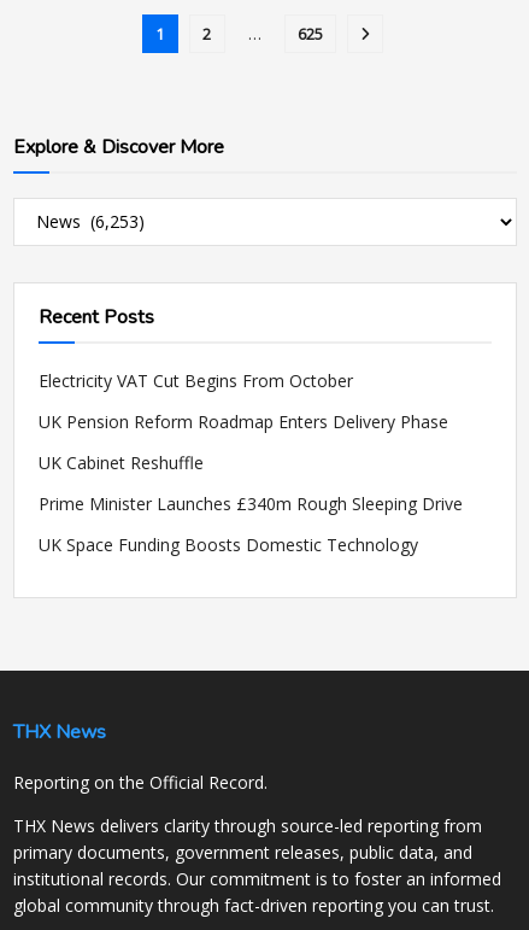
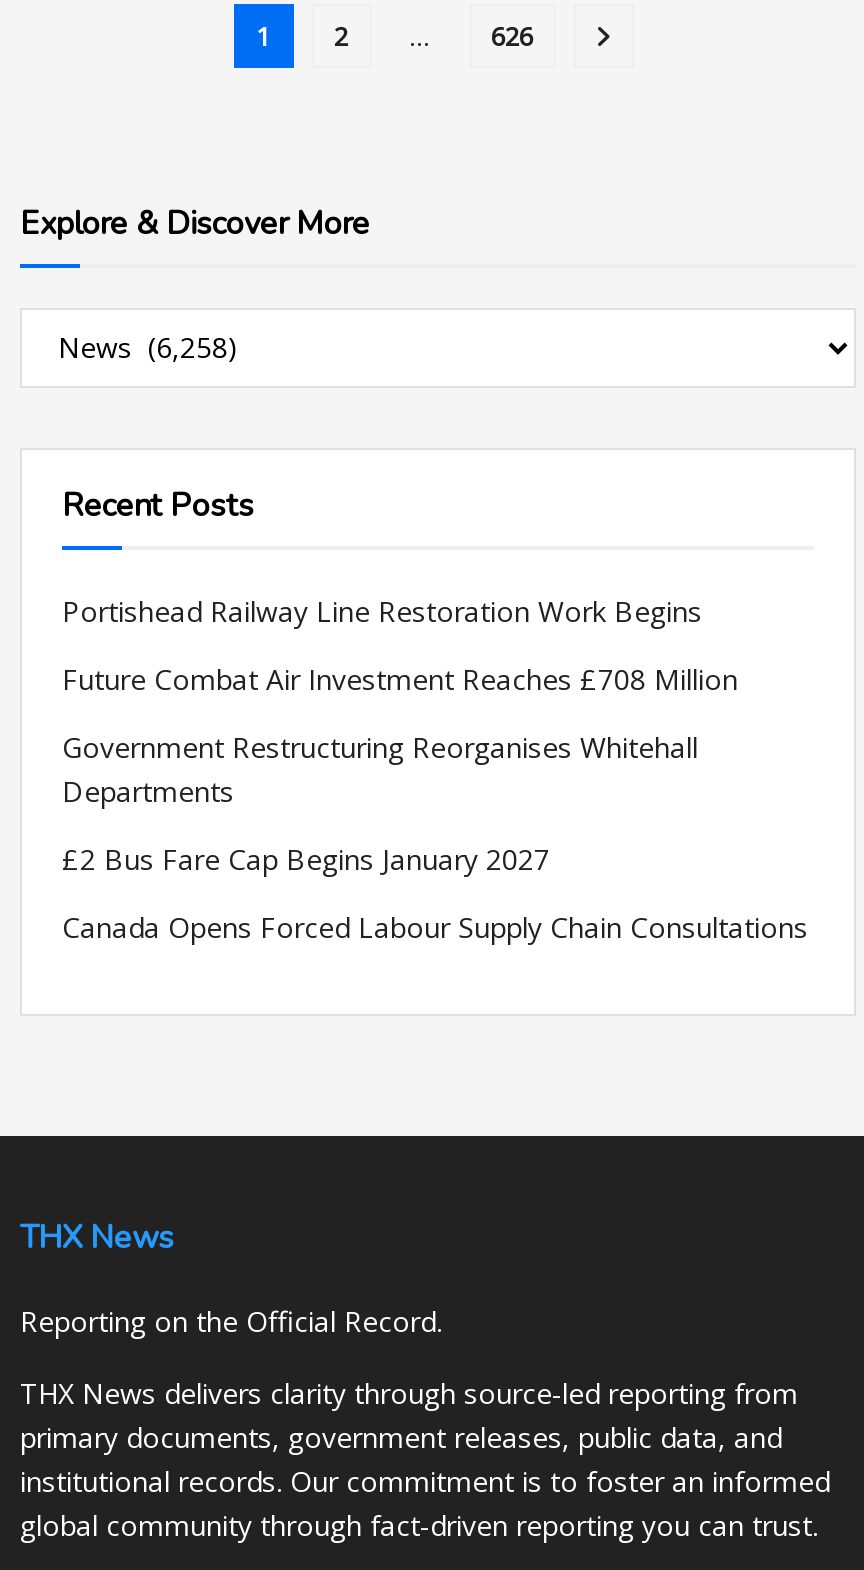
- 625
+ 626

- Electricity VAT Cut Begins From October
+ Portishead Railway Line Restoration Work Begins

- UK Pension Reform Roadmap Enters Delivery Phase
+ Future Combat Air Investment Reaches £708 Million

- UK Cabinet Reshuffle
+ Government Restructuring Reorganises Whitehall
+ Departments

- Prime Minister Launches £340m Rough Sleeping Drive
+ £2 Bus Fare Cap Begins January 2027

- UK Space Funding Boosts Domestic Technology
+ Canada Opens Forced Labour Supply Chain Consultations
